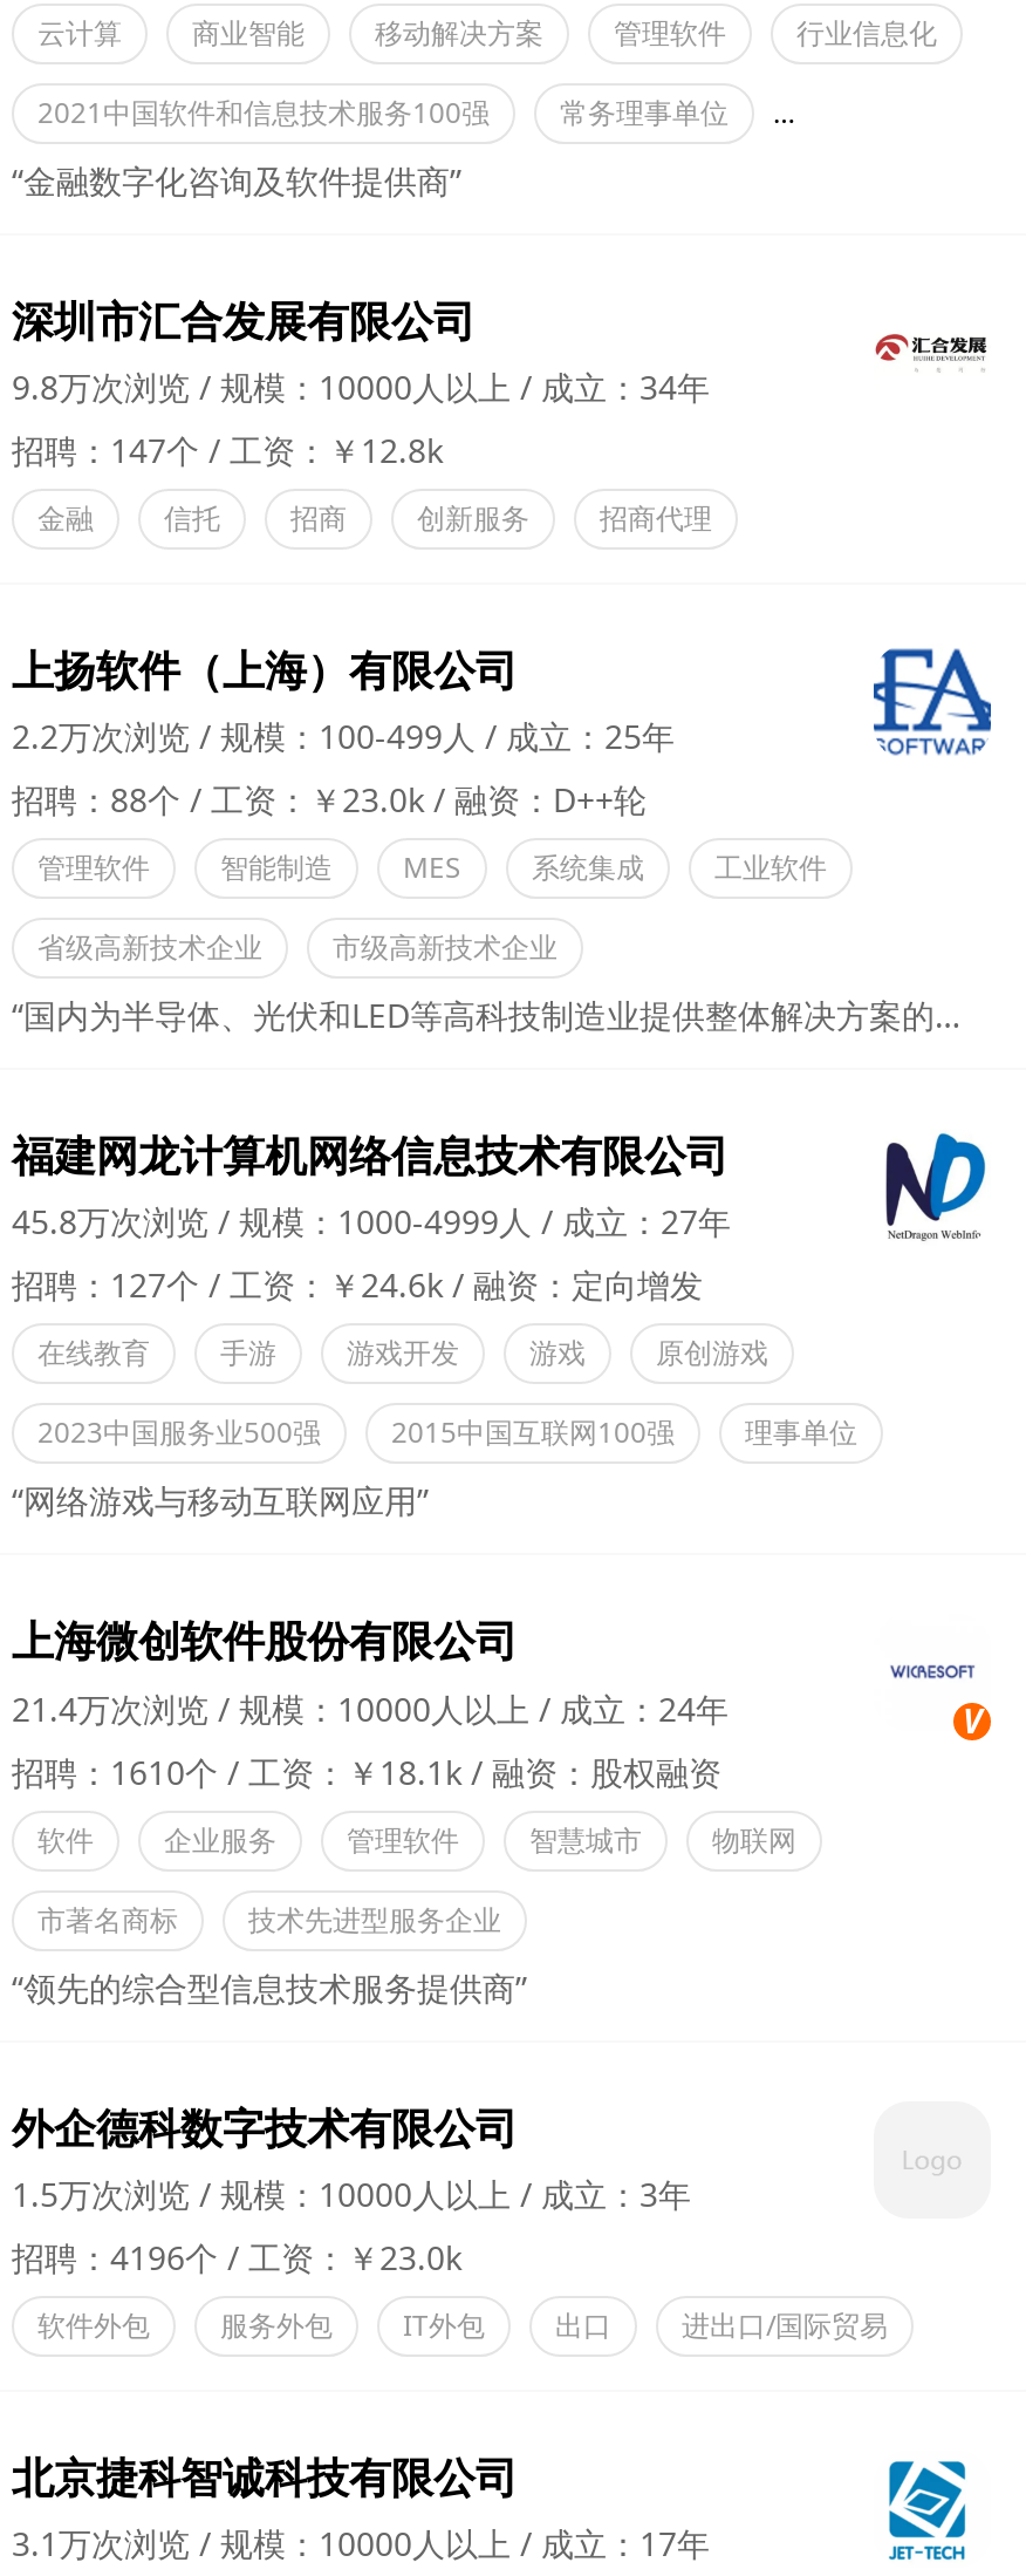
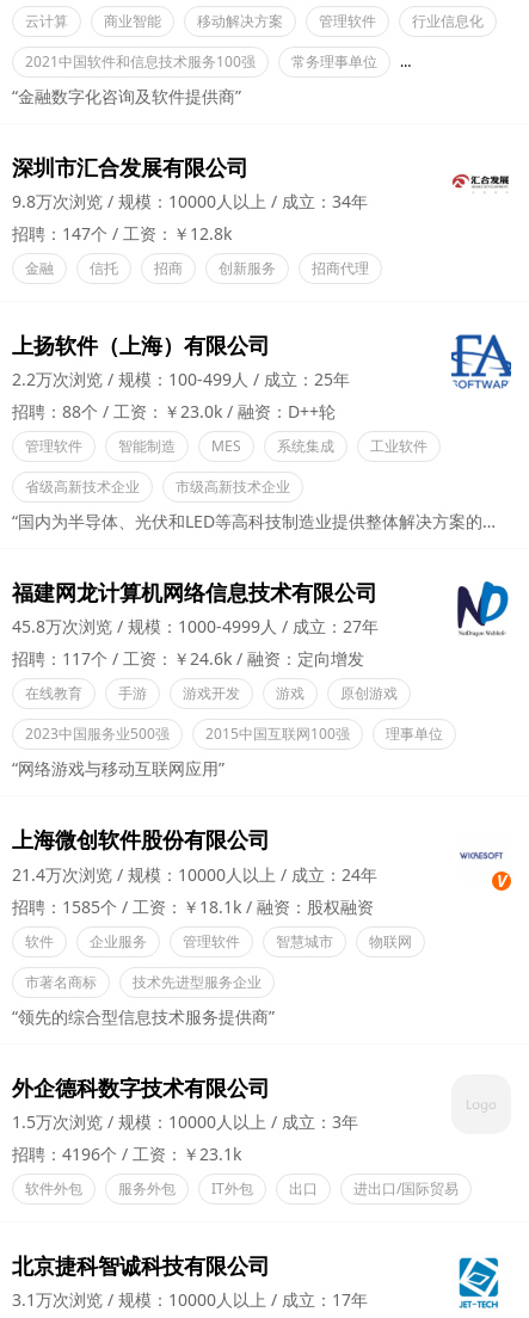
- 招聘：127个 工资：￥24.6k 融资：定向增发
+ 招聘：117个 工资：￥24.6k 融资：定向增发

- 招聘：1610个 工资：￥18.1k 融资：股权融资
+ 招聘：1585个 工资：￥18.1k 融资：股权融资

- 招聘：4196个 工资：￥23.0k
+ 招聘：4196个 工资：￥23.1k
